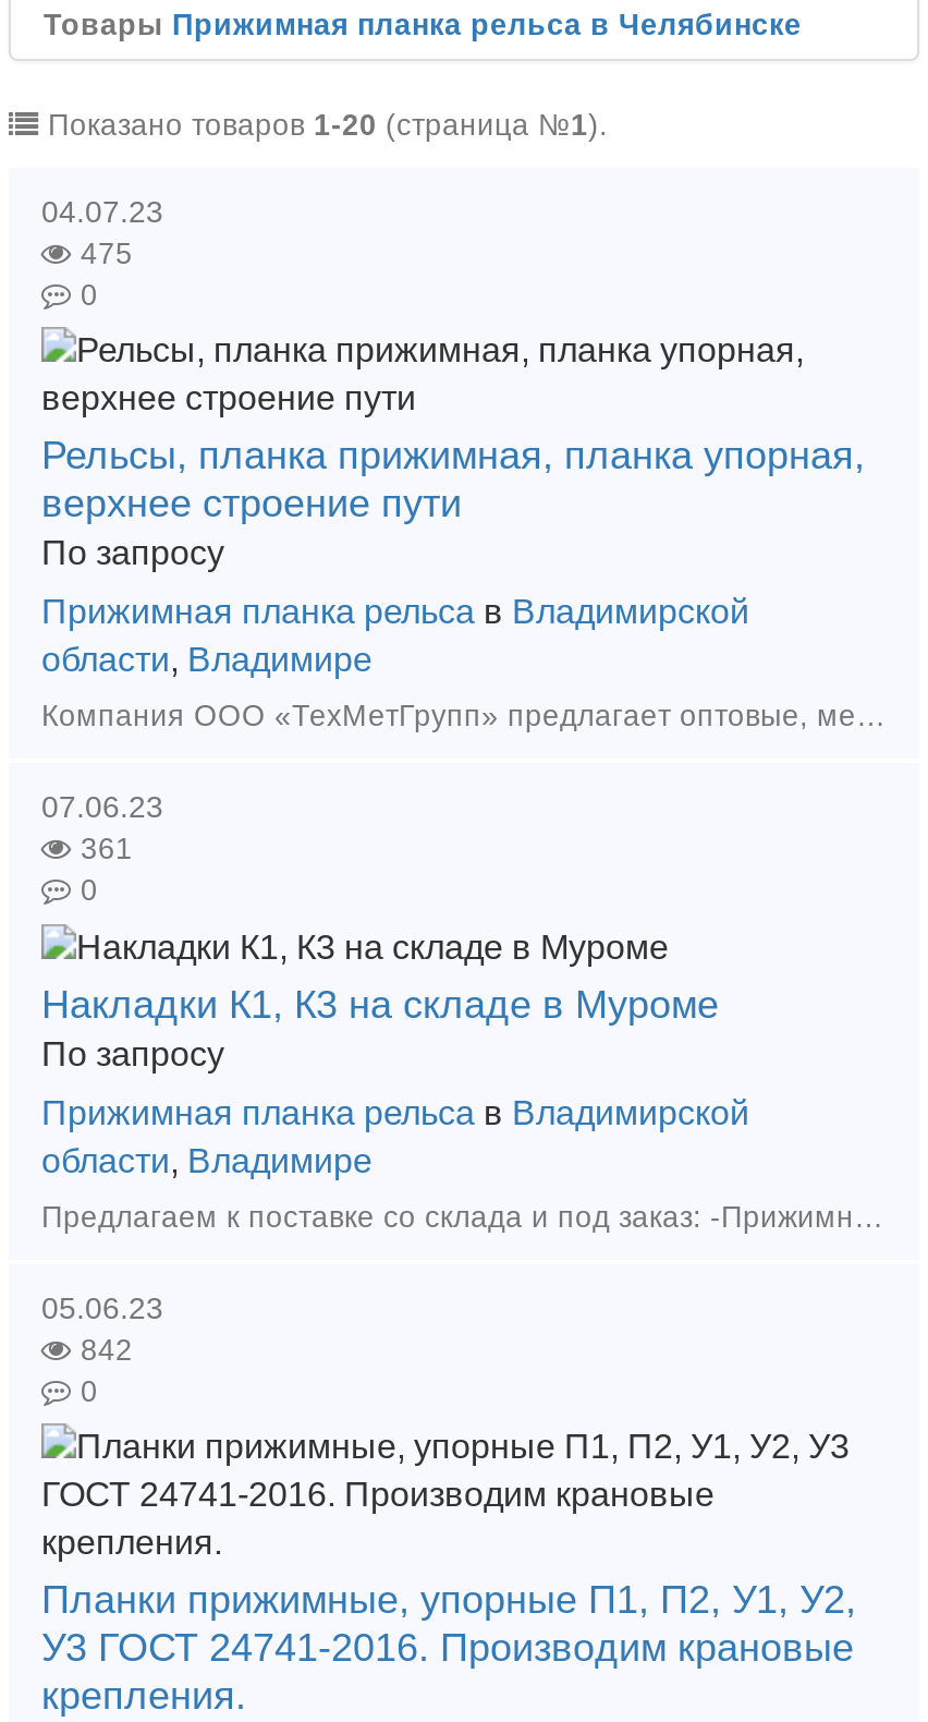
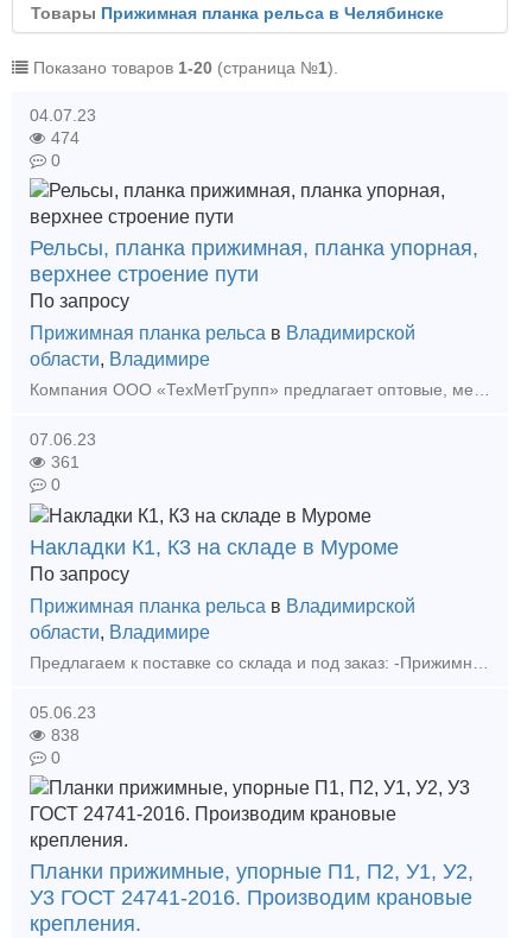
- 475
+ 474

- 842
+ 838
